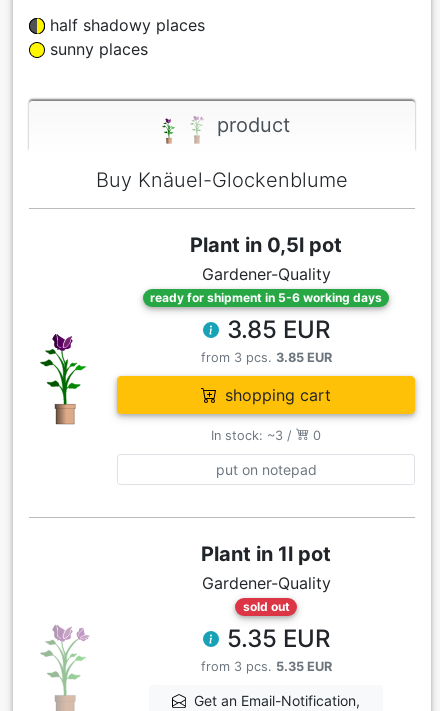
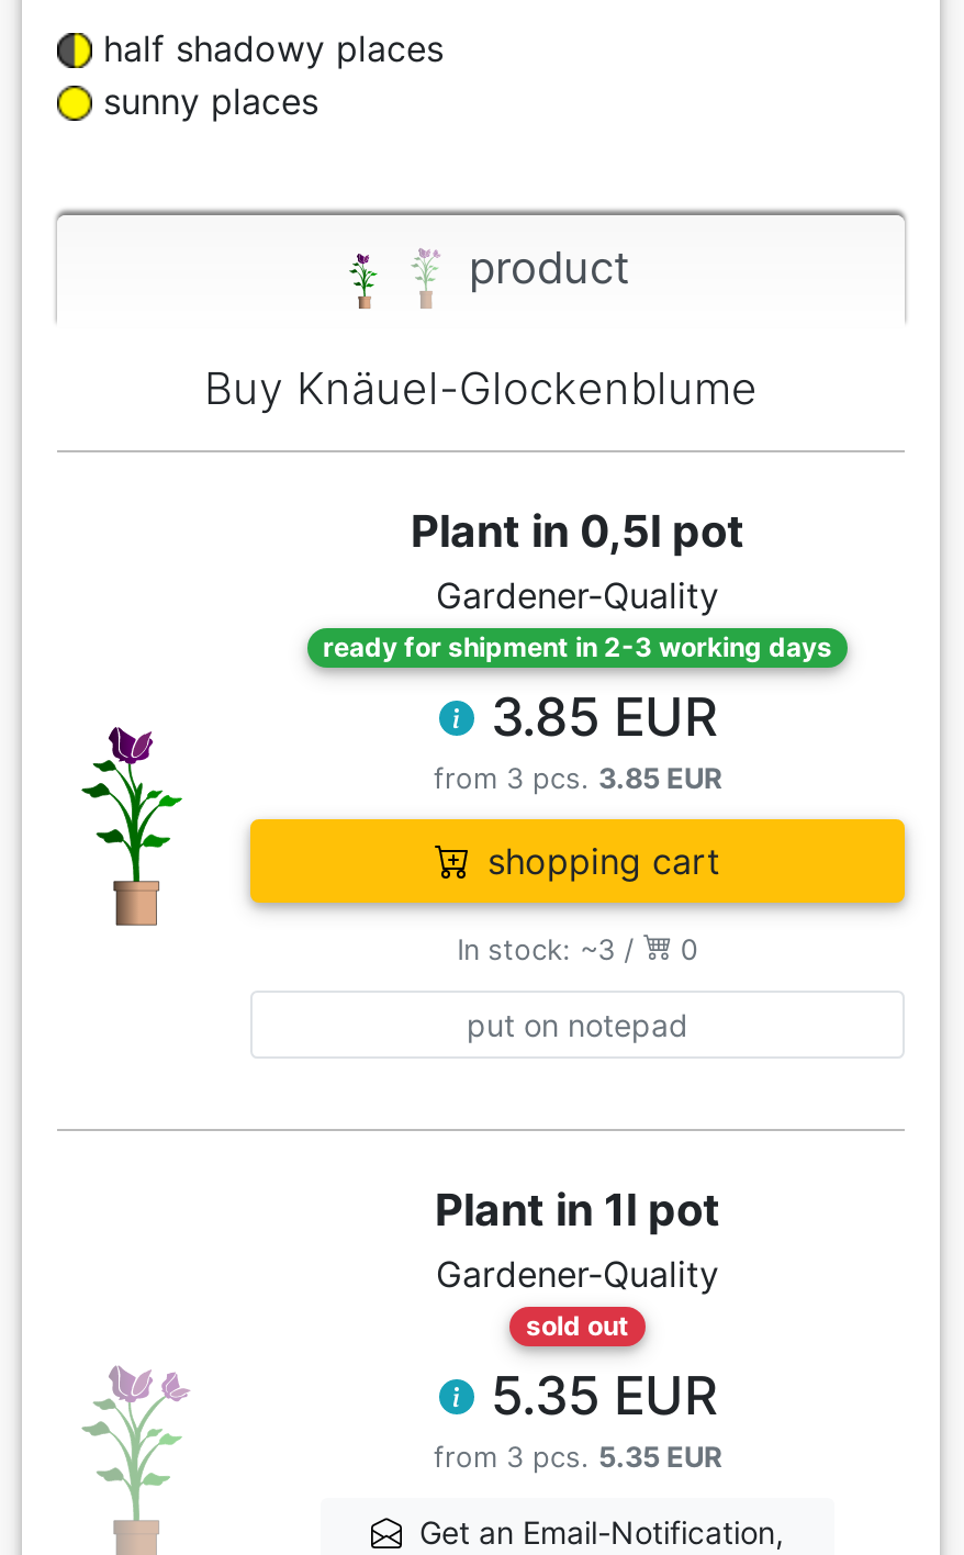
- ready for shipment in 5-6 working days
+ ready for shipment in 2-3 working days
